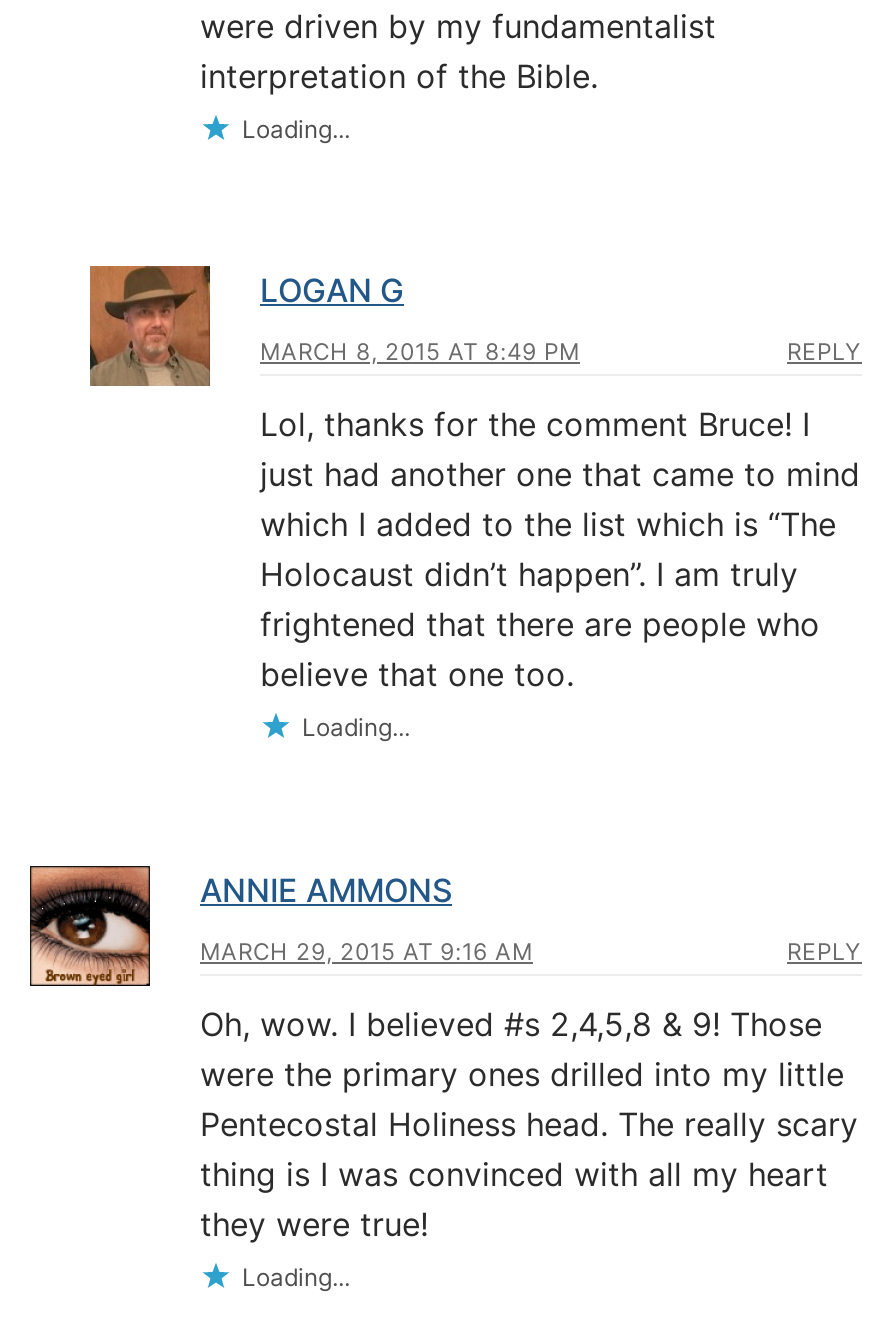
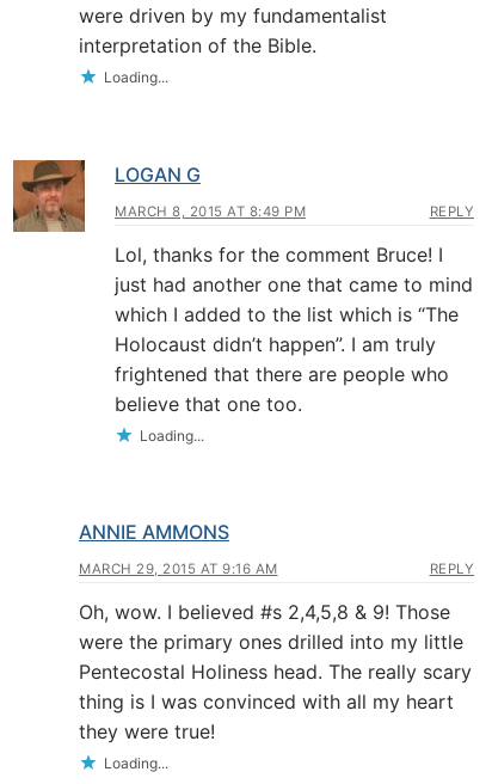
- [image]
